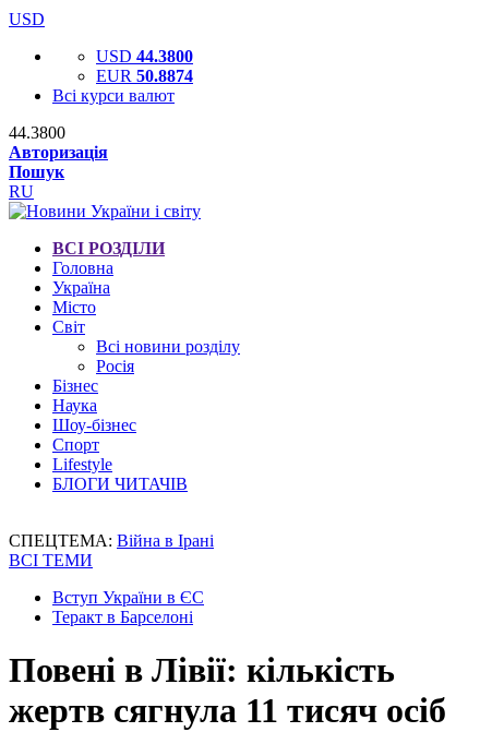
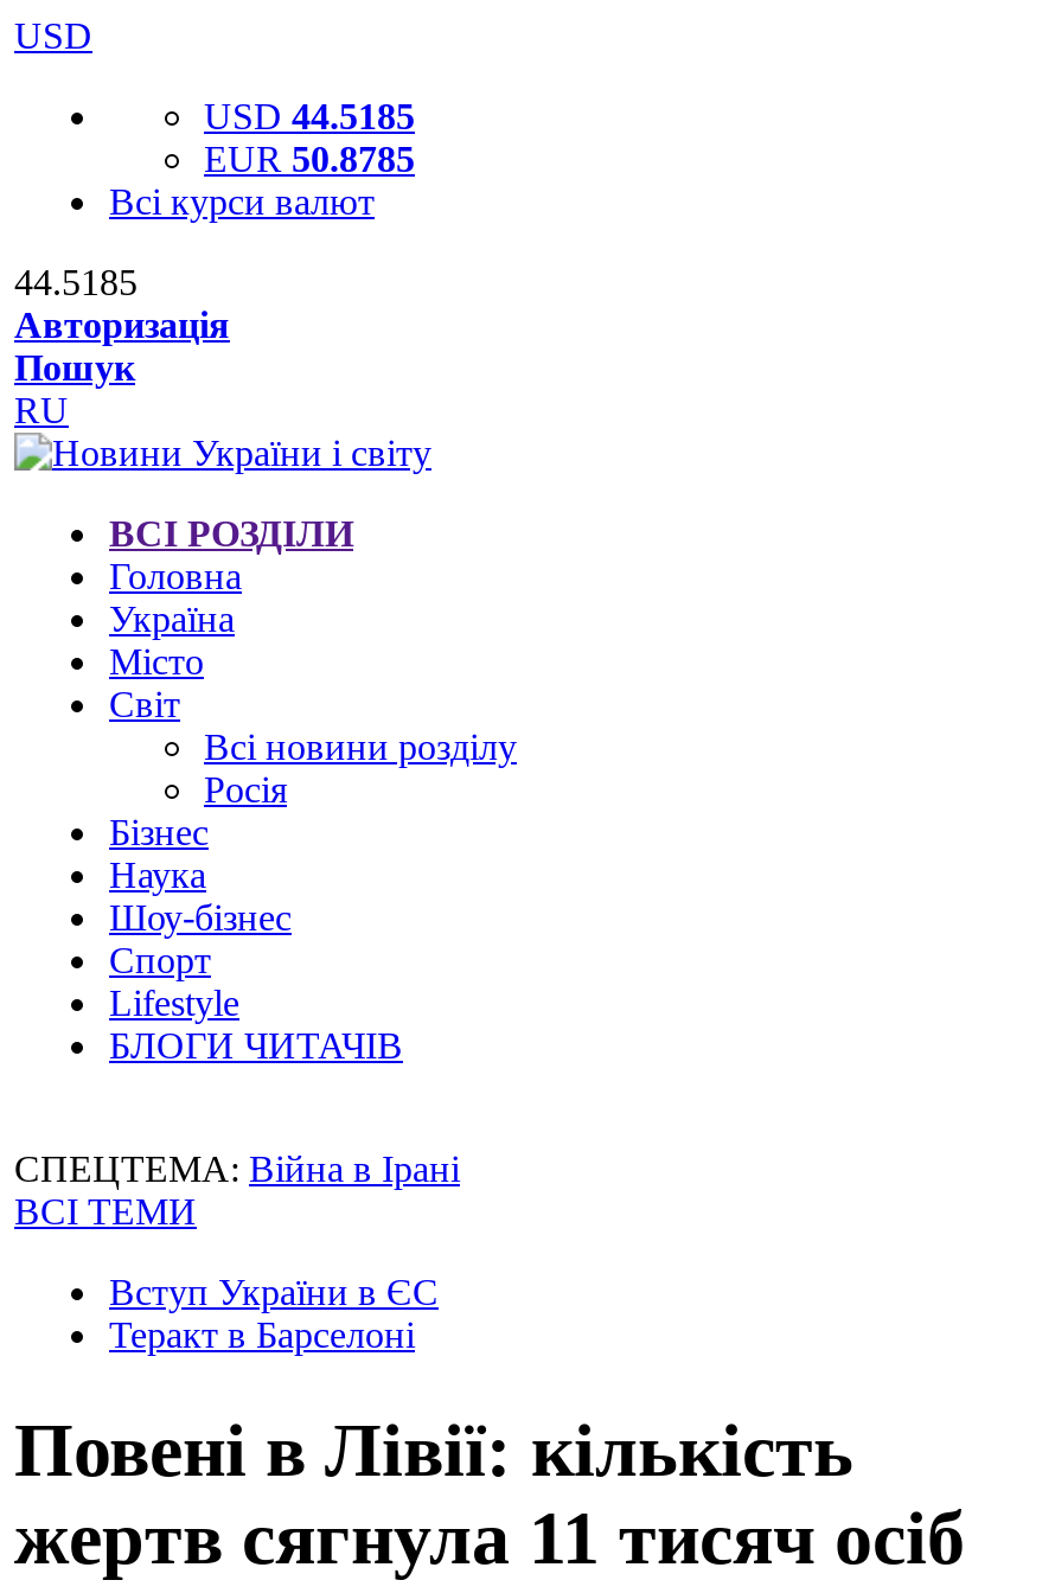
- USD 44.3800
+ USD 44.5185

- EUR 50.8874
+ EUR 50.8785

- 44.3800
+ 44.5185
